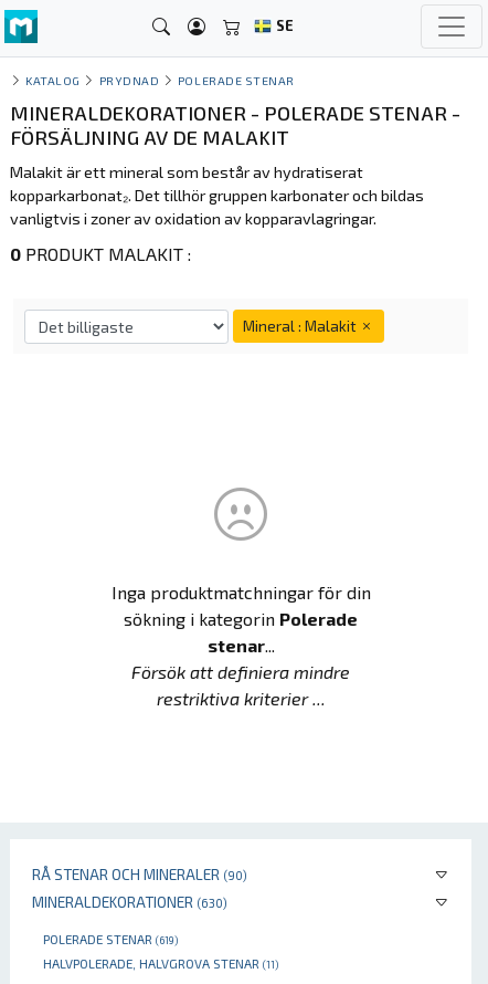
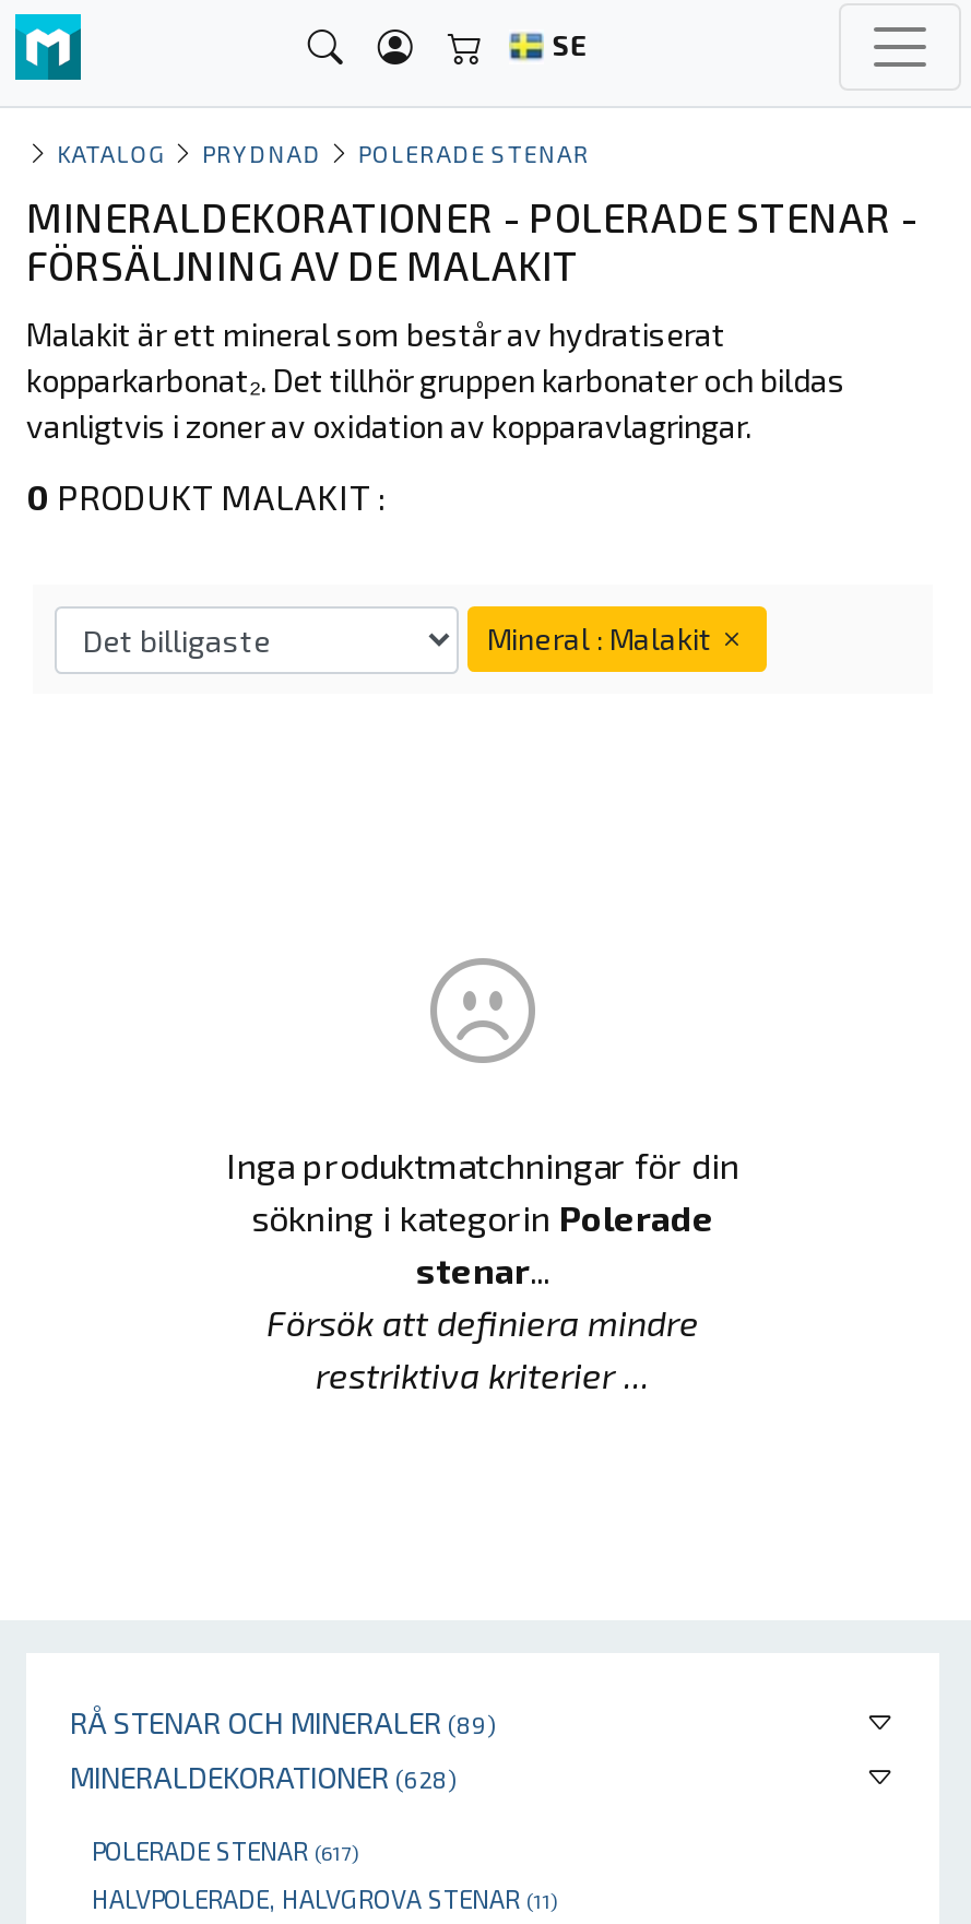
- RÅ STENAR OCH MINERALER (90)
+ RÅ STENAR OCH MINERALER (89)

- MINERALDEKORATIONER (630)
+ MINERALDEKORATIONER (628)

- POLERADE STENAR (619)
+ POLERADE STENAR (617)
